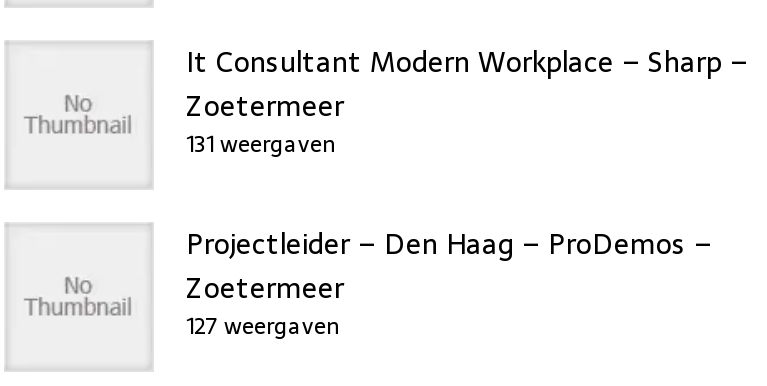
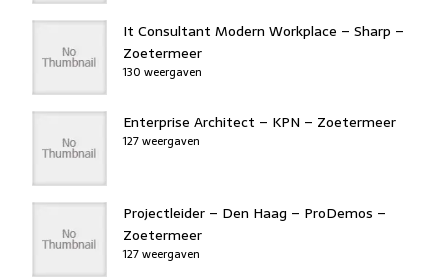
- 131 weergaven
+ 130 weergaven
+ Enterprise Architect – KPN – Zoetermeer
+ 127 weergaven
